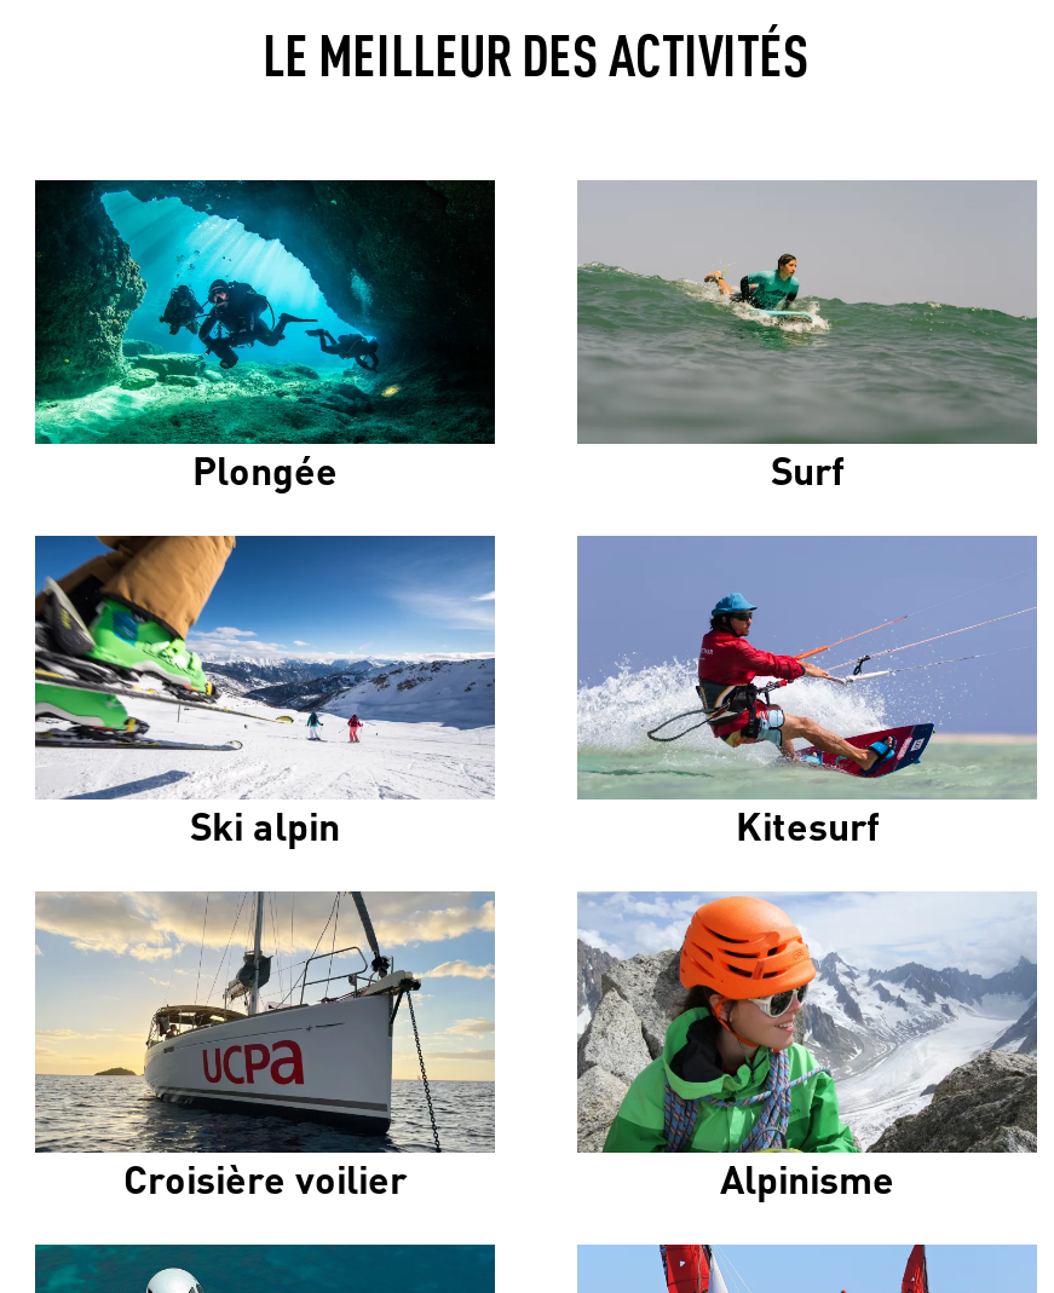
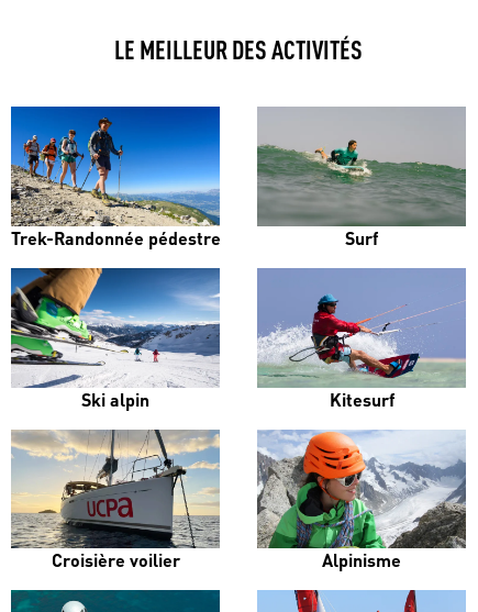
- [image]
- Plongée
+ [image]
+ Trek-Randonnée pédestre
